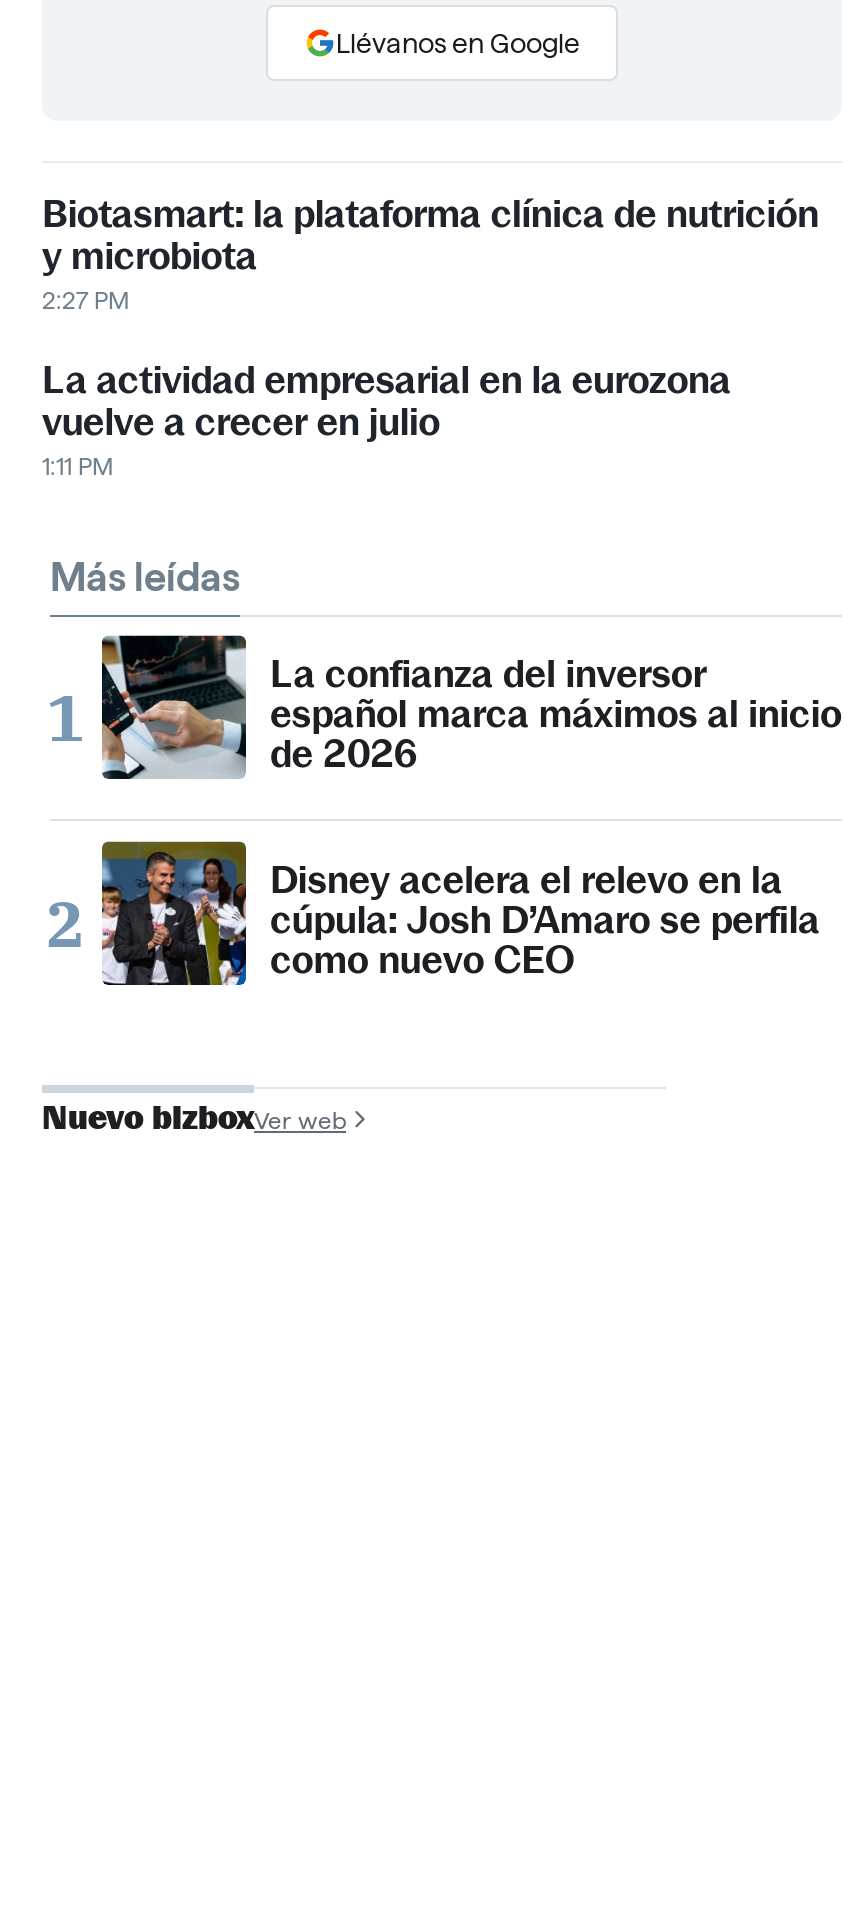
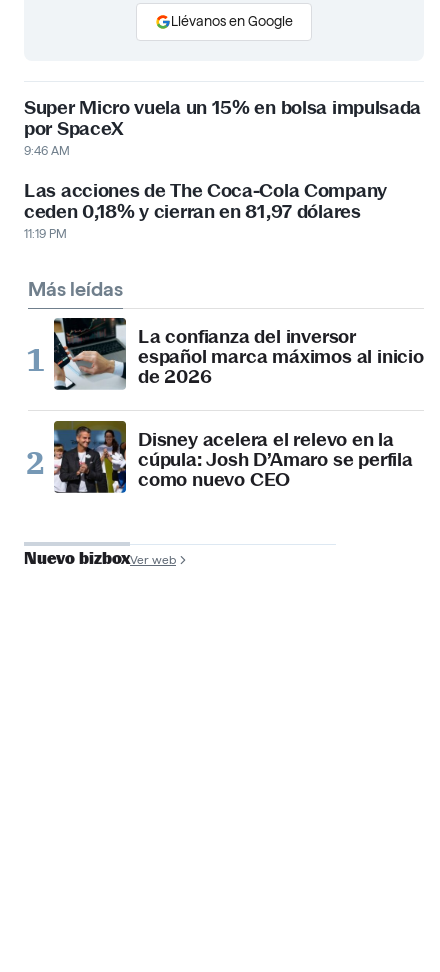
- Biotasmart: la plataforma clínica de nutrición
- y microbiota
- 2:27 PM
+ Super Micro vuela un 15% en bolsa impulsada
+ por SpaceX
+ 9:46 AM

- La actividad empresarial en la eurozona
- vuelve a crecer en julio
- 1:11 PM
+ Las acciones de The Coca-Cola Company
+ ceden 0,18% y cierran en 81,97 dólares
+ 11:19 PM
